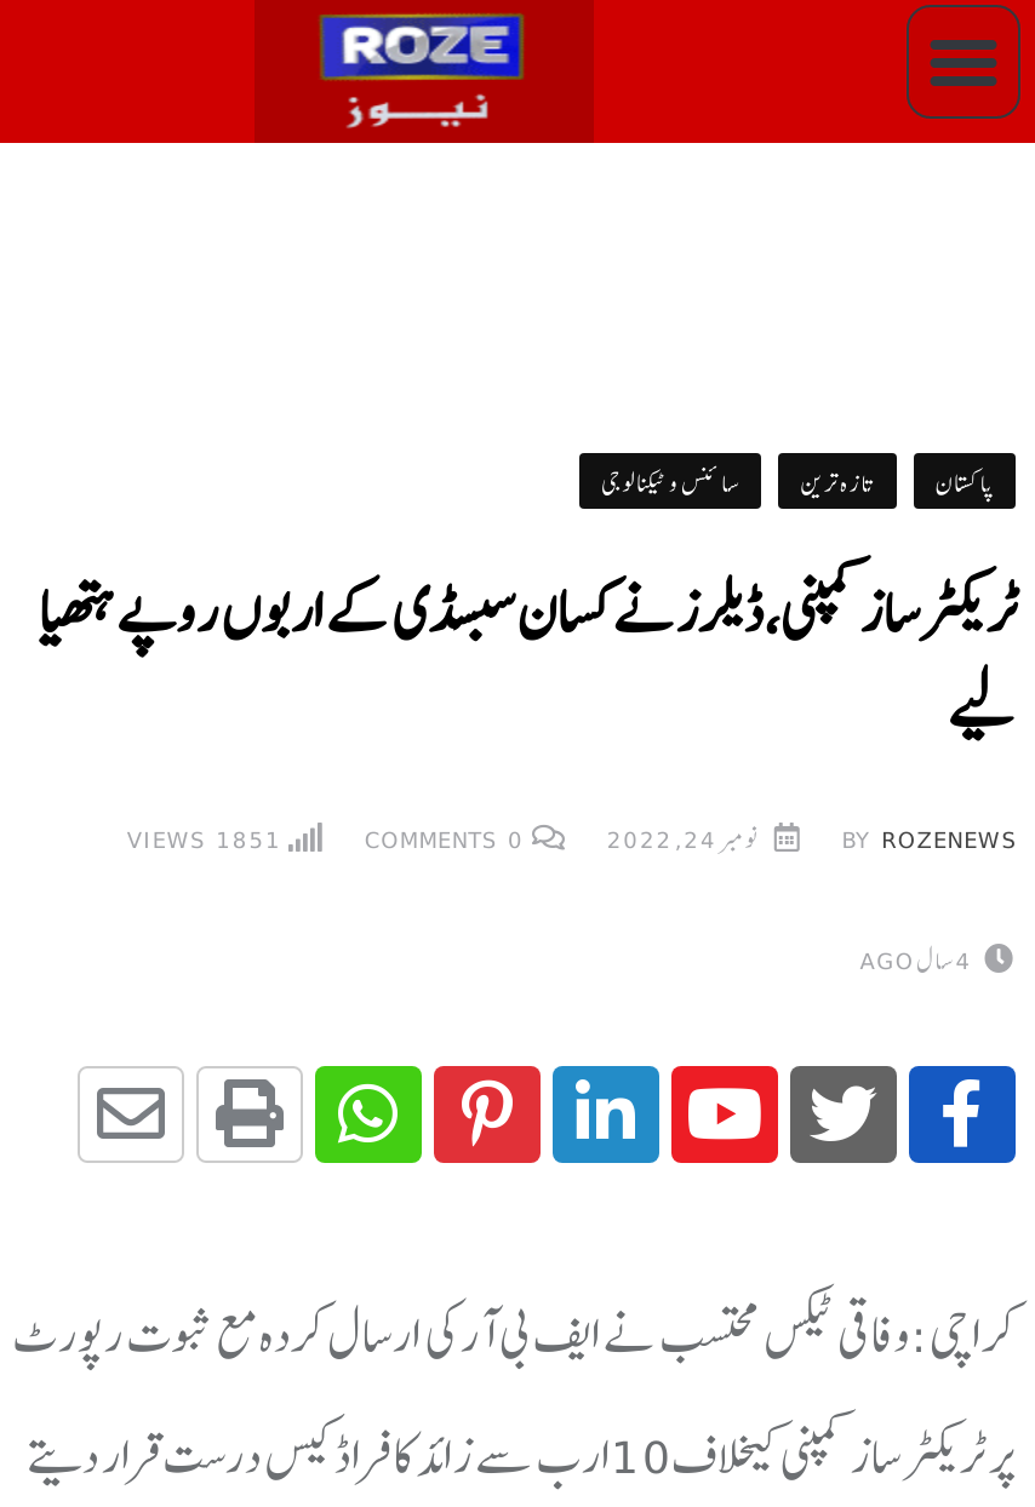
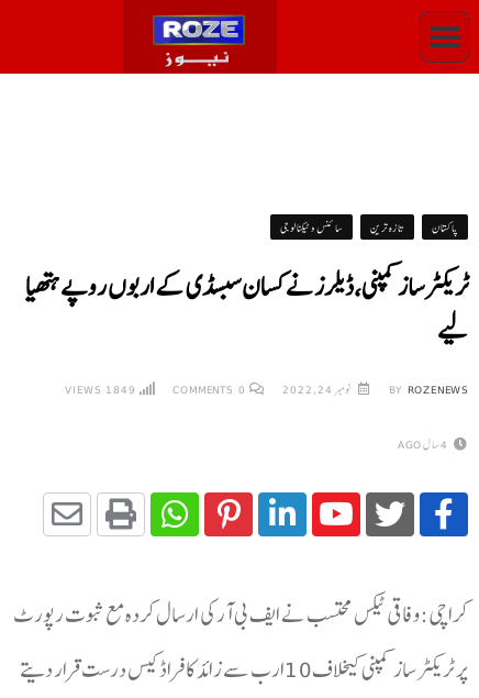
- 1851
+ 1849
